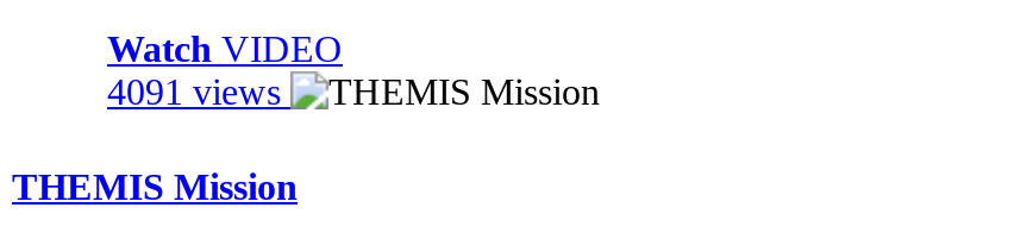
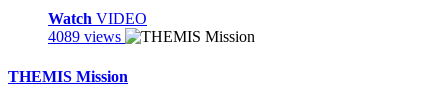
- 4091 views
+ 4089 views
